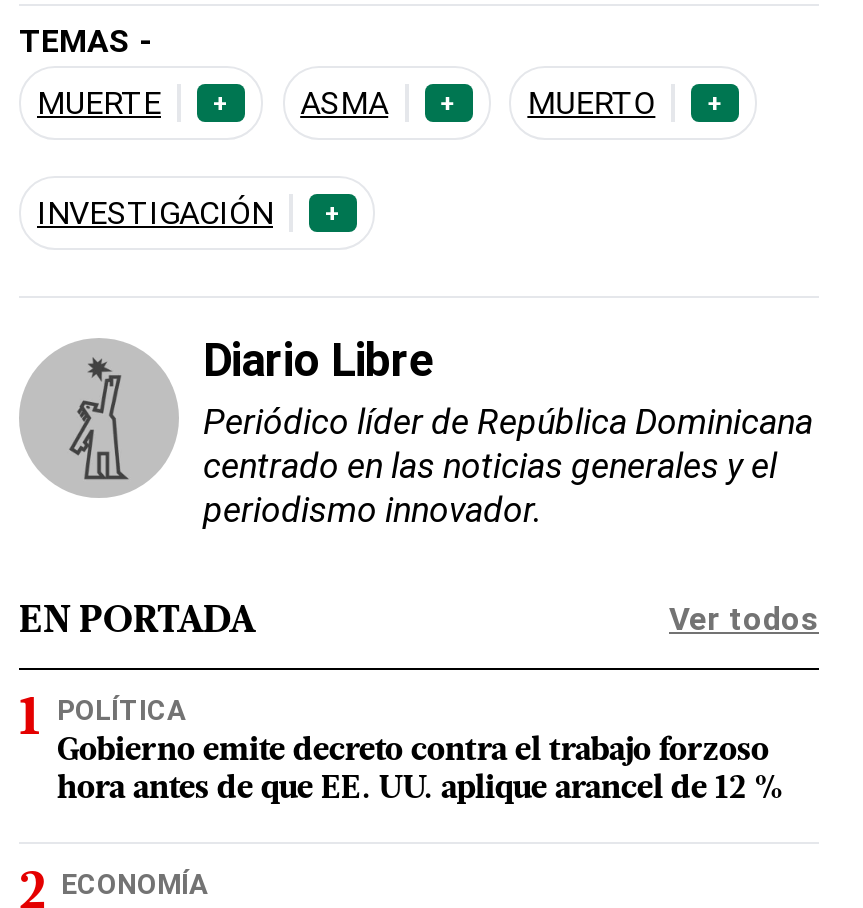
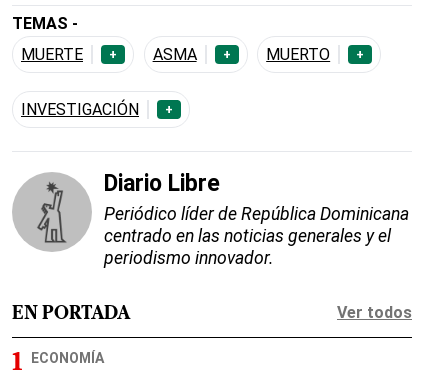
- POLÍTICA
- Gobierno emite decreto contra el trabajo forzoso
- hora antes de que EE. UU. aplique arancel de 12 %
